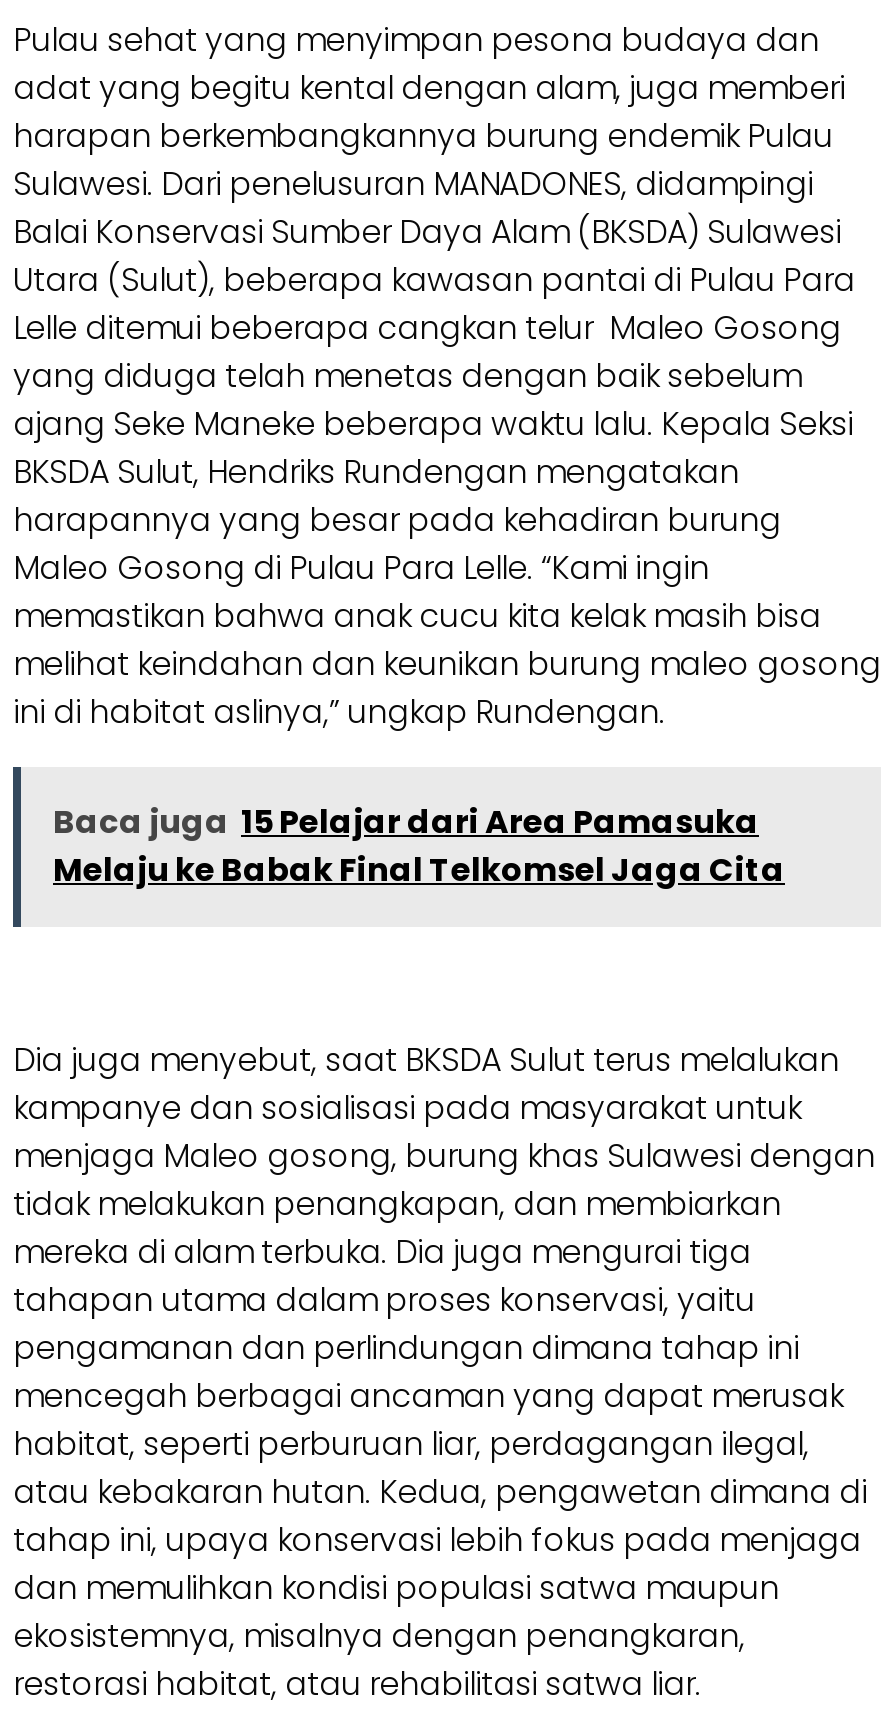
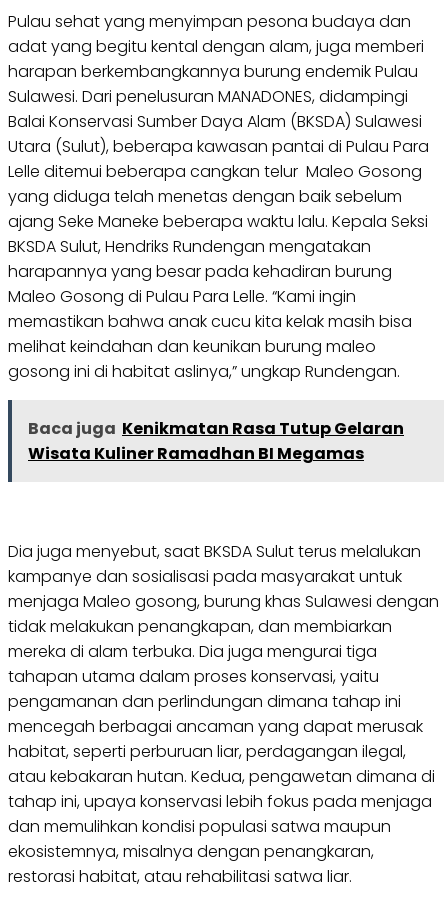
- Baca juga 15 Pelajar dari Area Pamasuka
- Melaju ke Babak Final Telkomsel Jaga Cita
+ Baca juga Kenikmatan Rasa Tutup Gelaran
+ Wisata Kuliner Ramadhan BI Megamas
